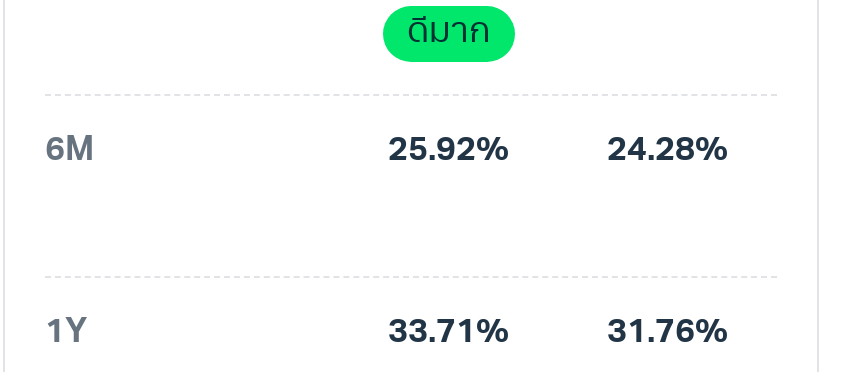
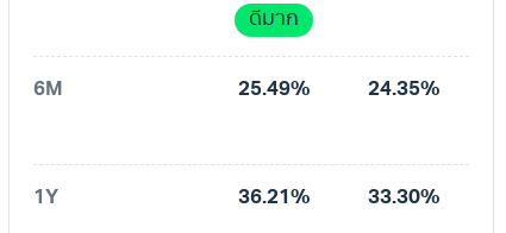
- 25.92%
+ 25.49%

- 24.28%
+ 24.35%

- 33.71%
+ 36.21%

- 31.76%
+ 33.30%
